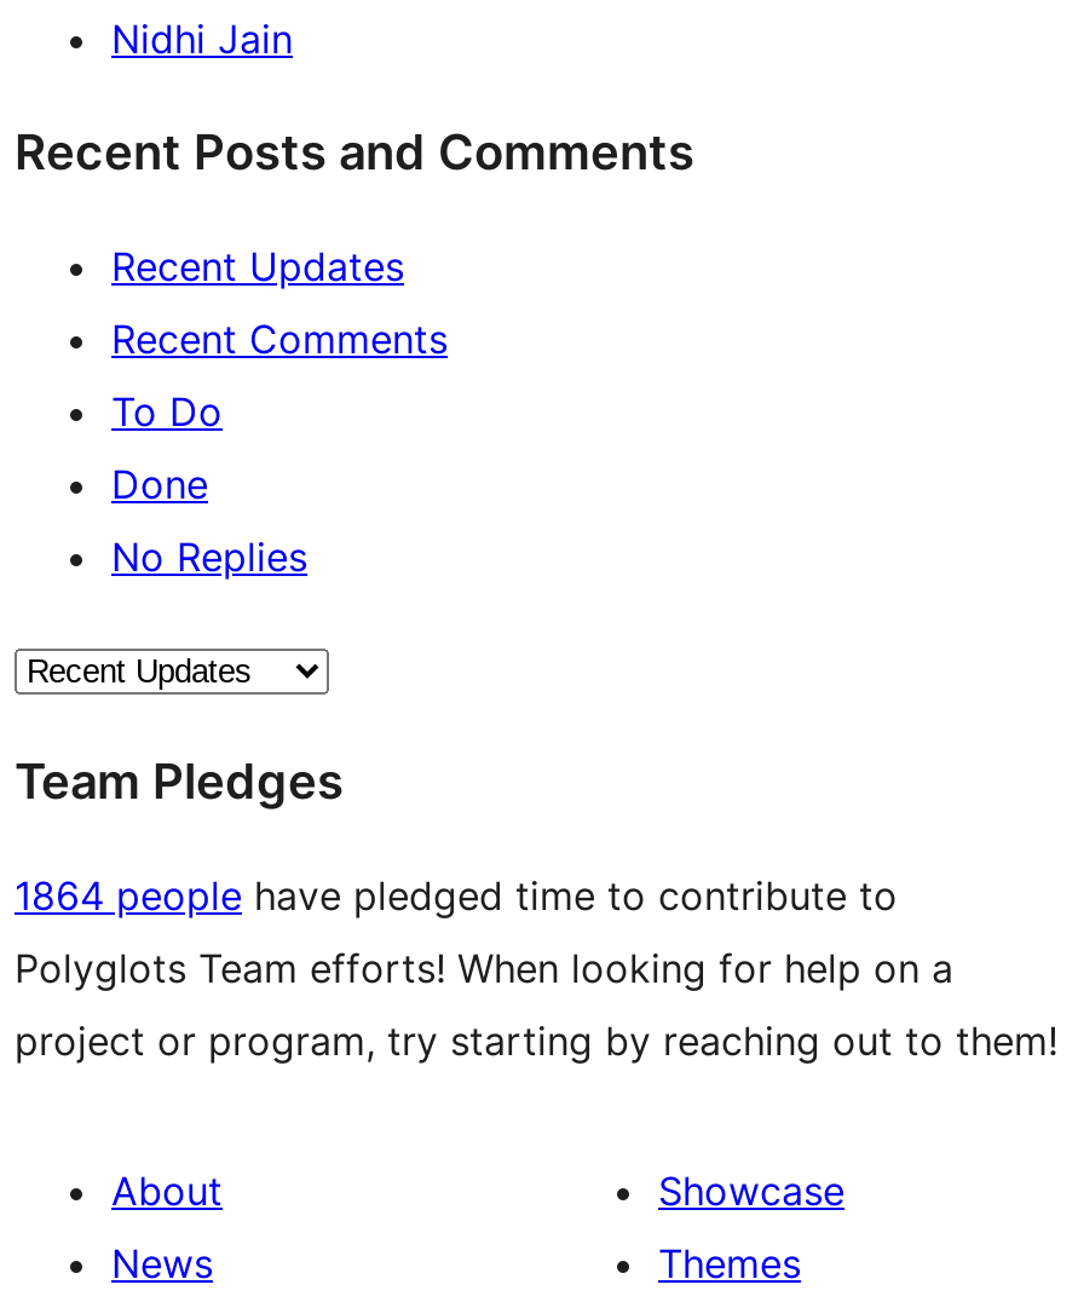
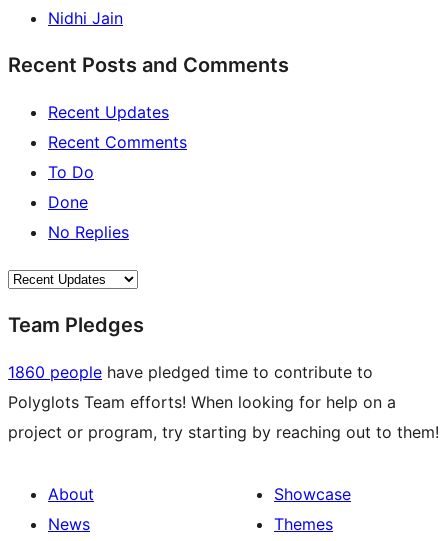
- 1864 people have pledged time to contribute to
+ 1860 people have pledged time to contribute to
